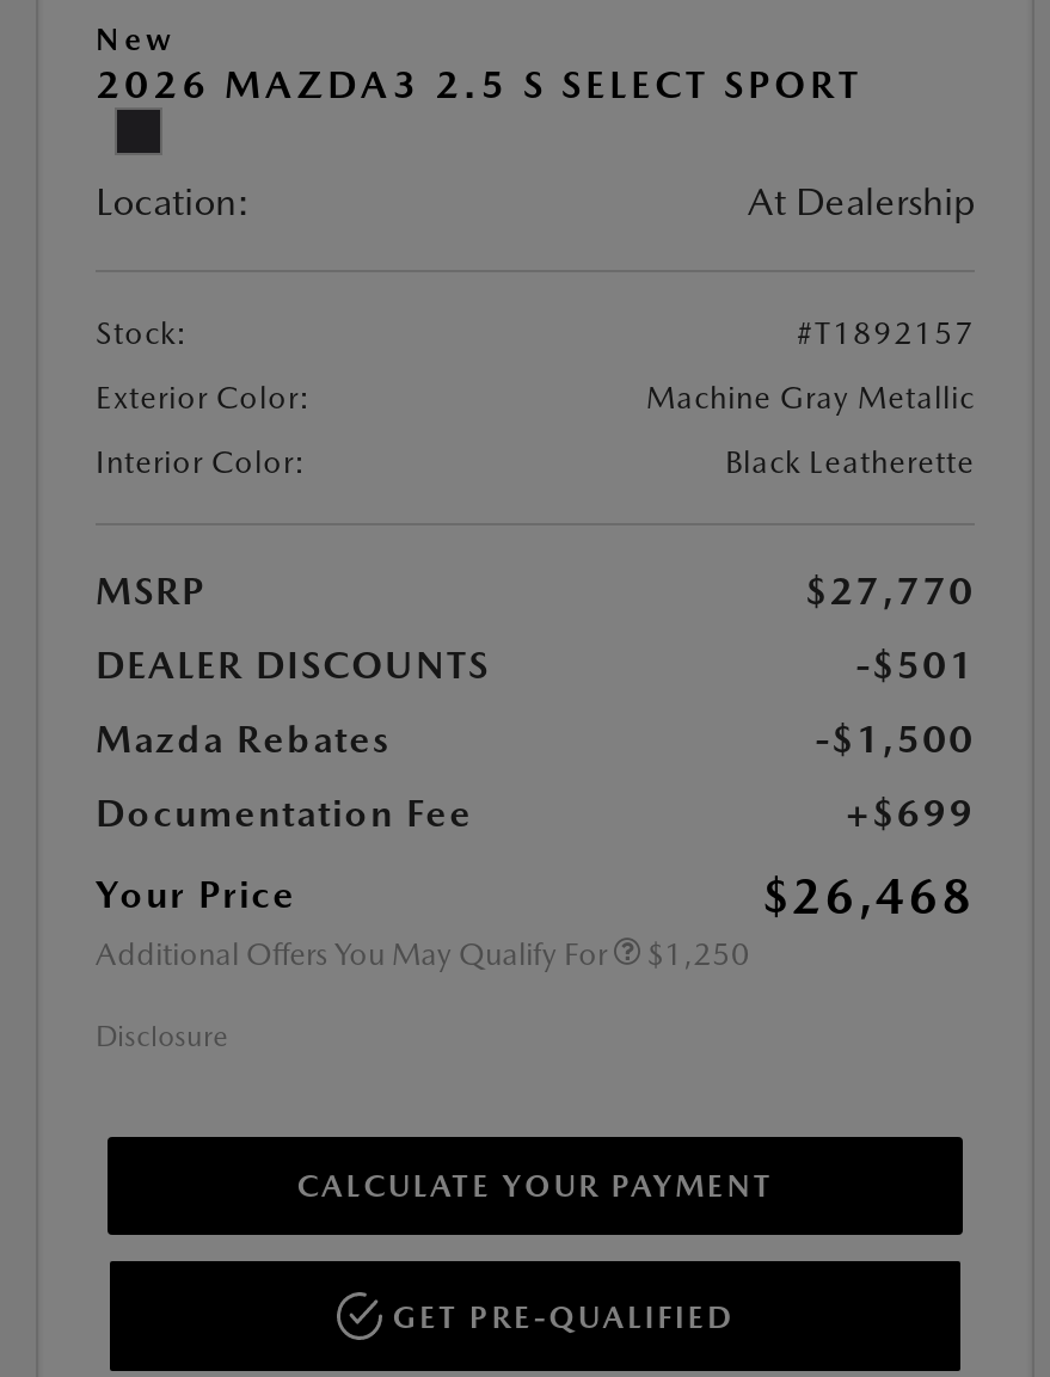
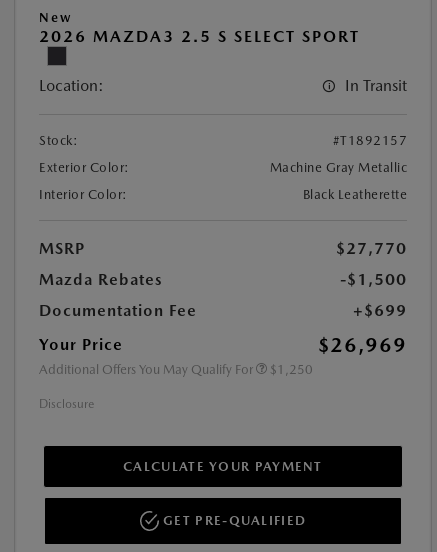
- At Dealership
+ In Transit

- DEALER DISCOUNTS
- -$501

- $26,468
+ $26,969
